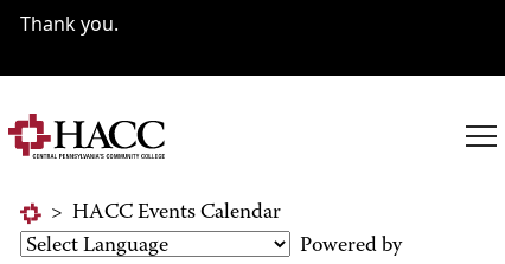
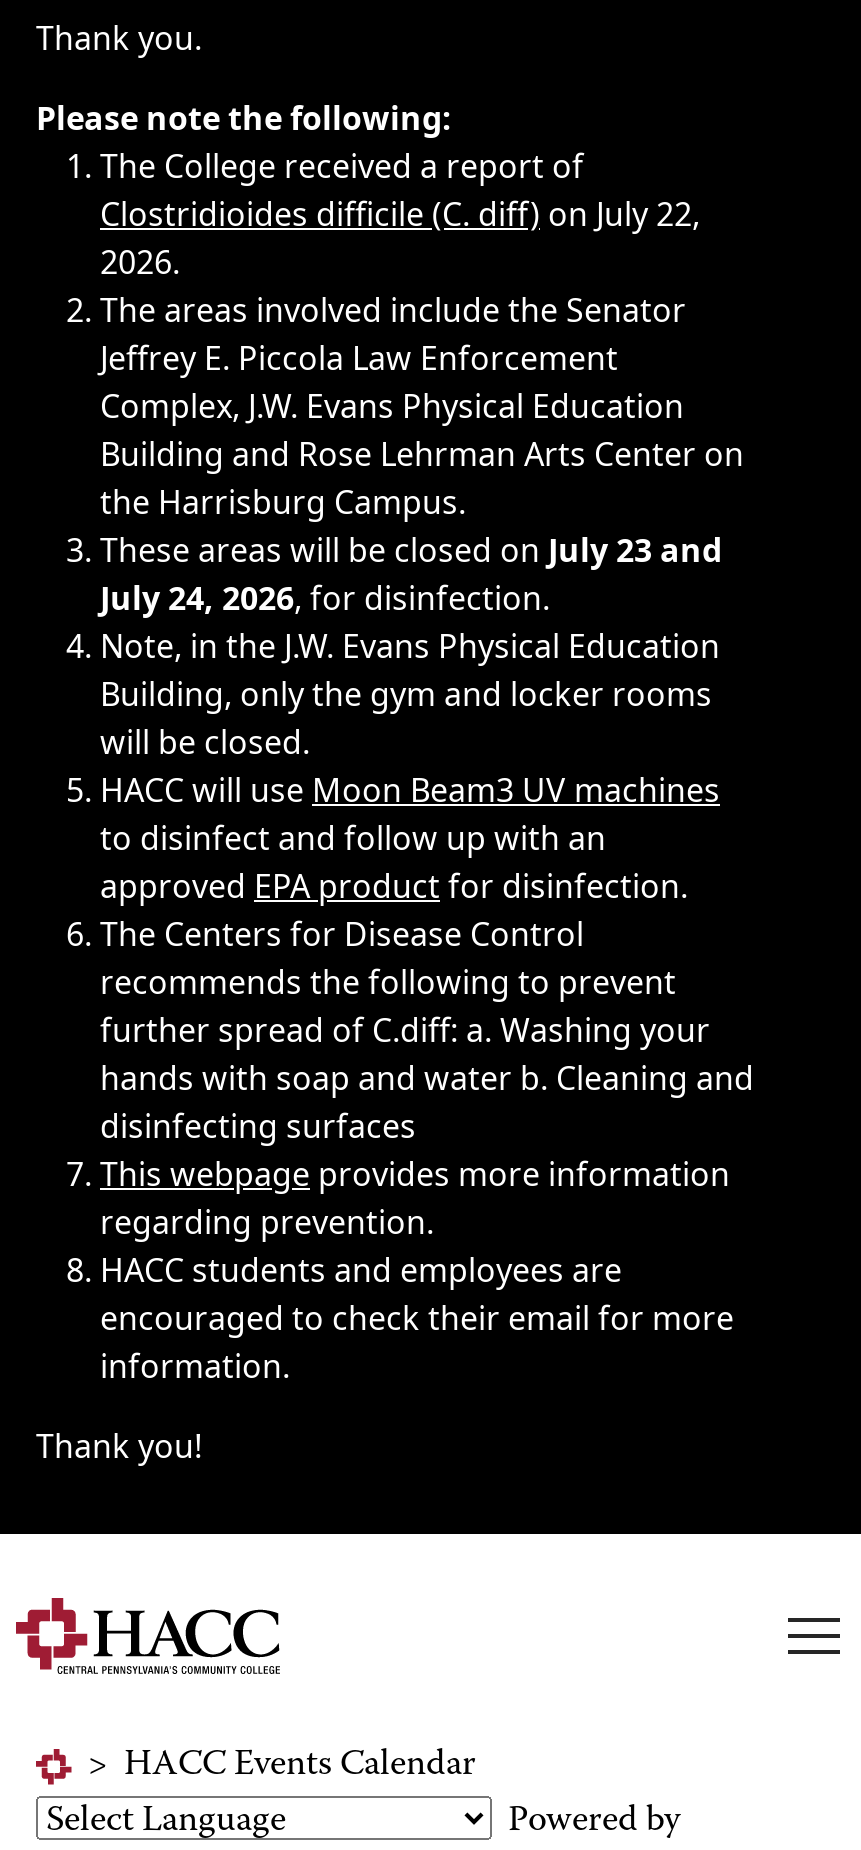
+ Please note the following:
+ The College received a report of
+ Clostridioides difficile (C. diff) on July 22,
+ 2026.
+ The areas involved include the Senator
+ Jeffrey E. Piccola Law Enforcement
+ Complex, J.W. Evans Physical Education
+ Building and Rose Lehrman Arts Center on
+ the Harrisburg Campus.
+ These areas will be closed on July 23 and
+ July 24, 2026, for disinfection.
+ Note, in the J.W. Evans Physical Education
+ Building, only the gym and locker rooms
+ will be closed.
+ HACC will use Moon Beam3 UV machines
+ to disinfect and follow up with an
+ approved EPA product for disinfection.
+ The Centers for Disease Control
+ recommends the following to prevent
+ further spread of C.diff: a. Washing your
+ hands with soap and water b. Cleaning and
+ disinfecting surfaces
+ This webpage provides more information
+ regarding prevention.
+ HACC students and employees are
+ encouraged to check their email for more
+ information.
+ Thank you!
